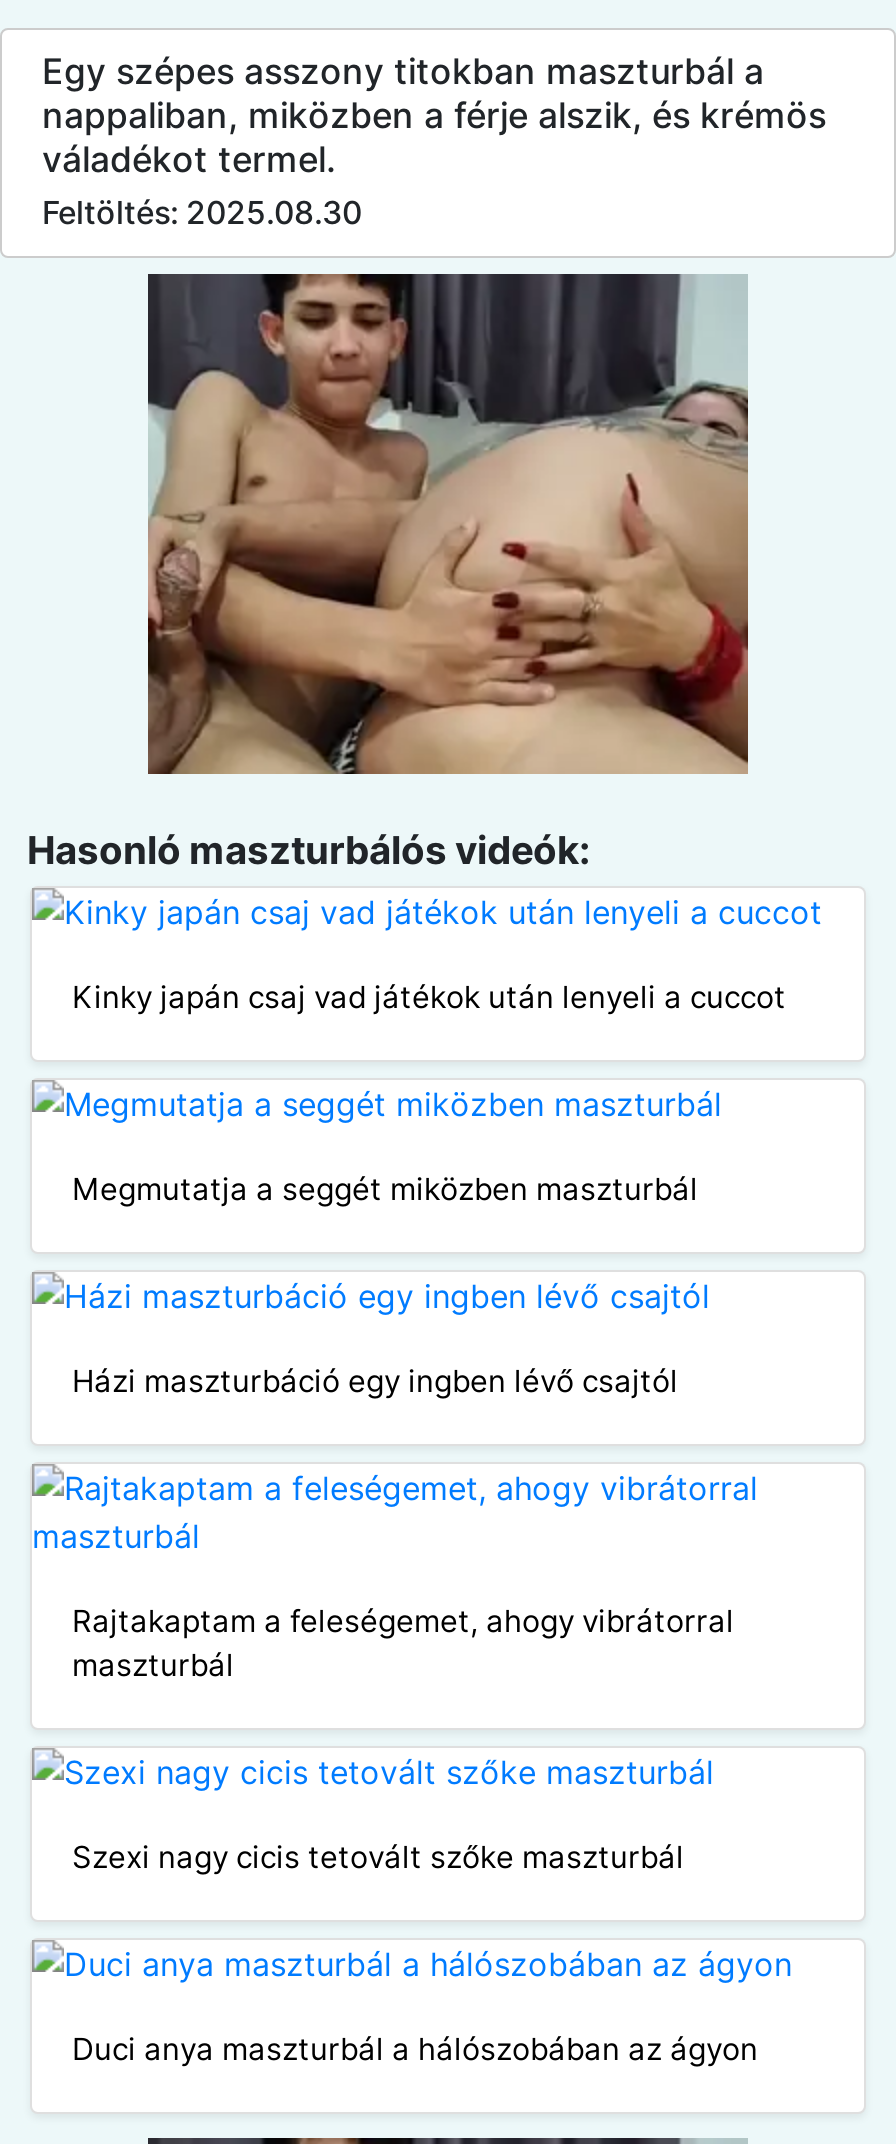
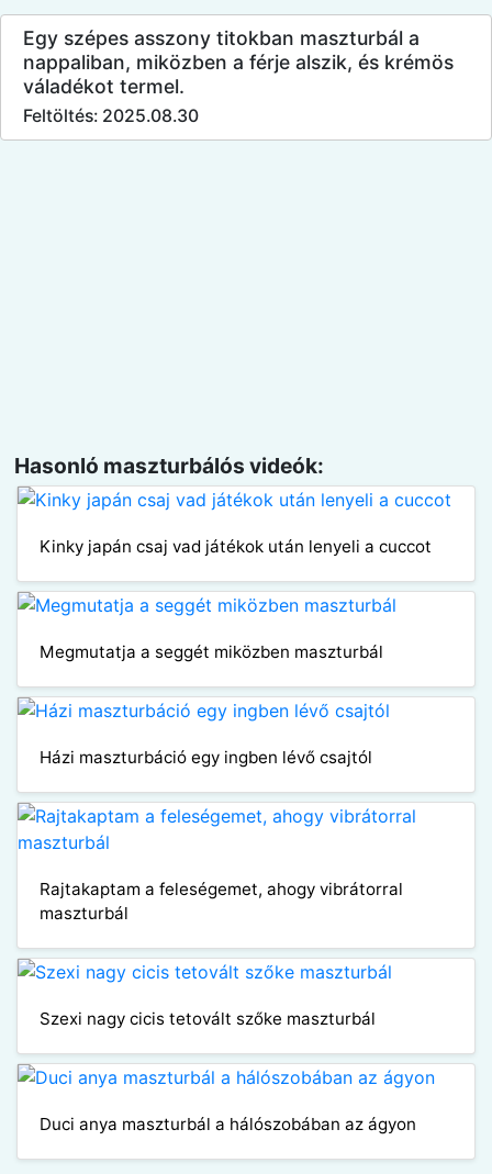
- [image]
